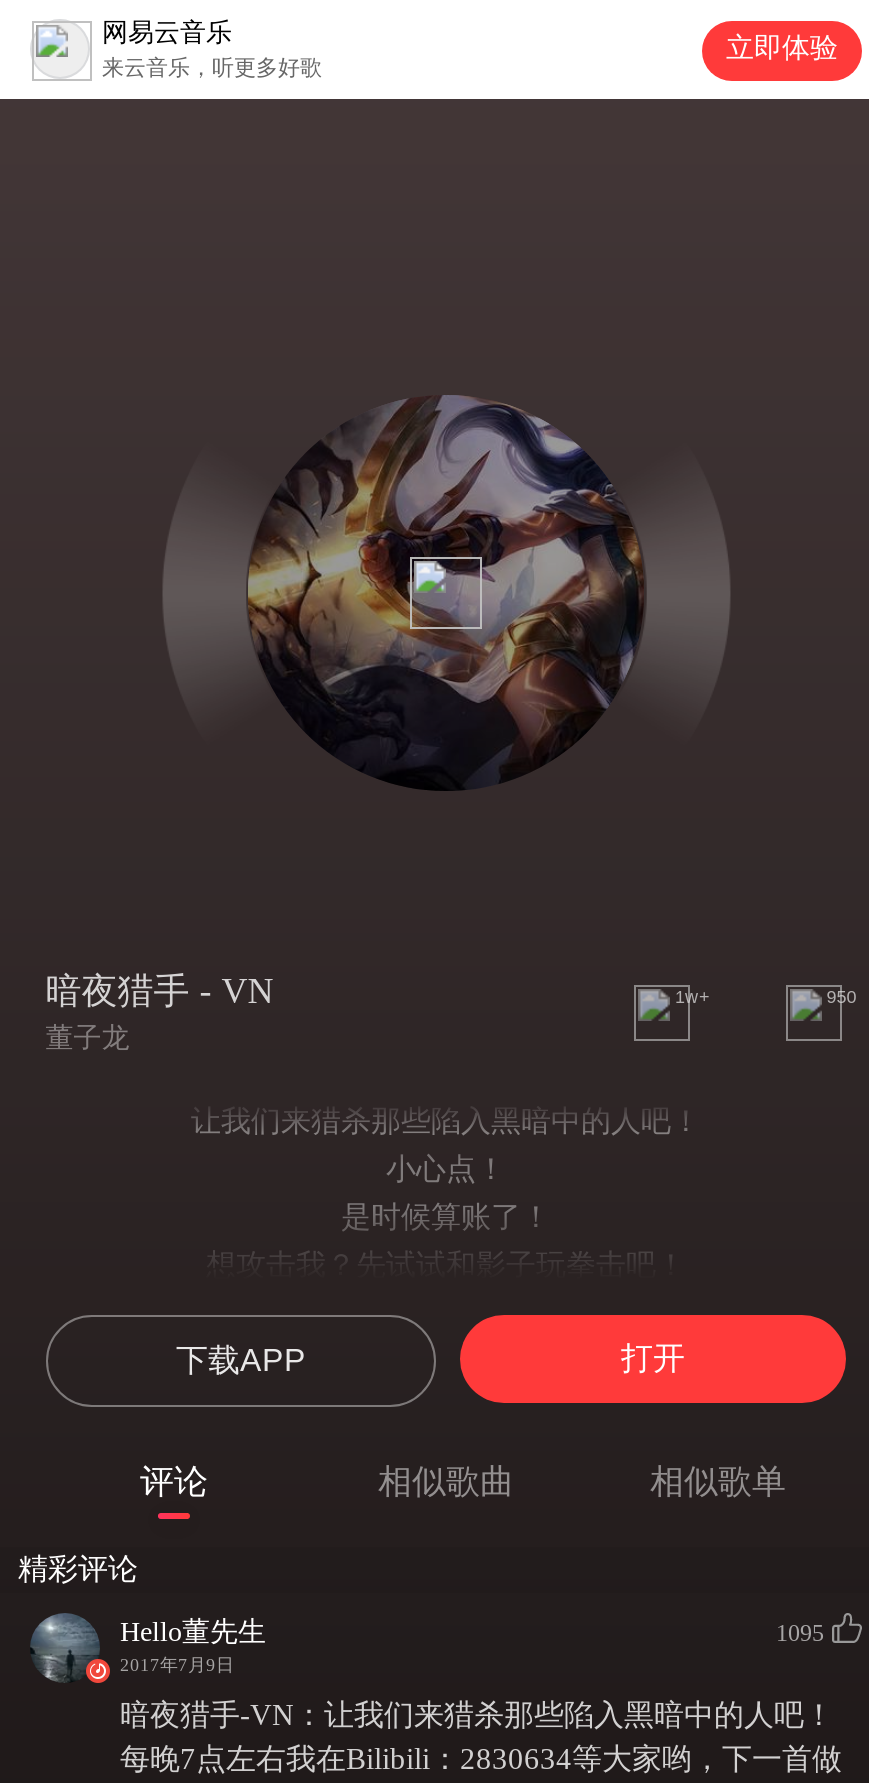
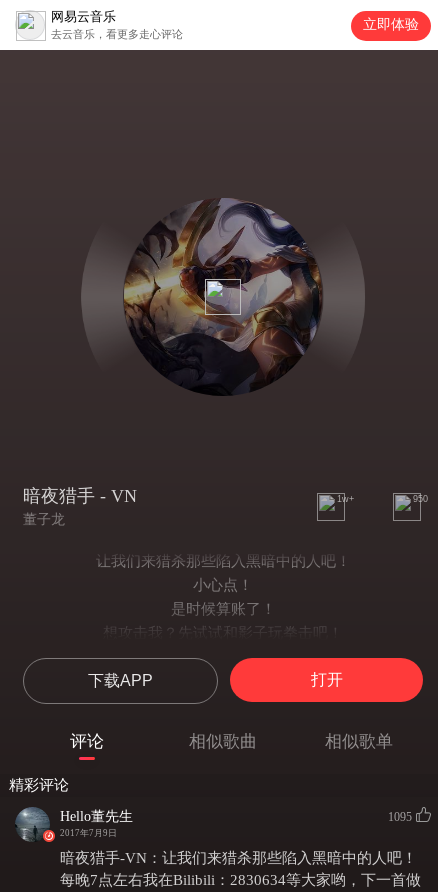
- 来云音乐，听更多好歌
+ 去云音乐，看更多走心评论
